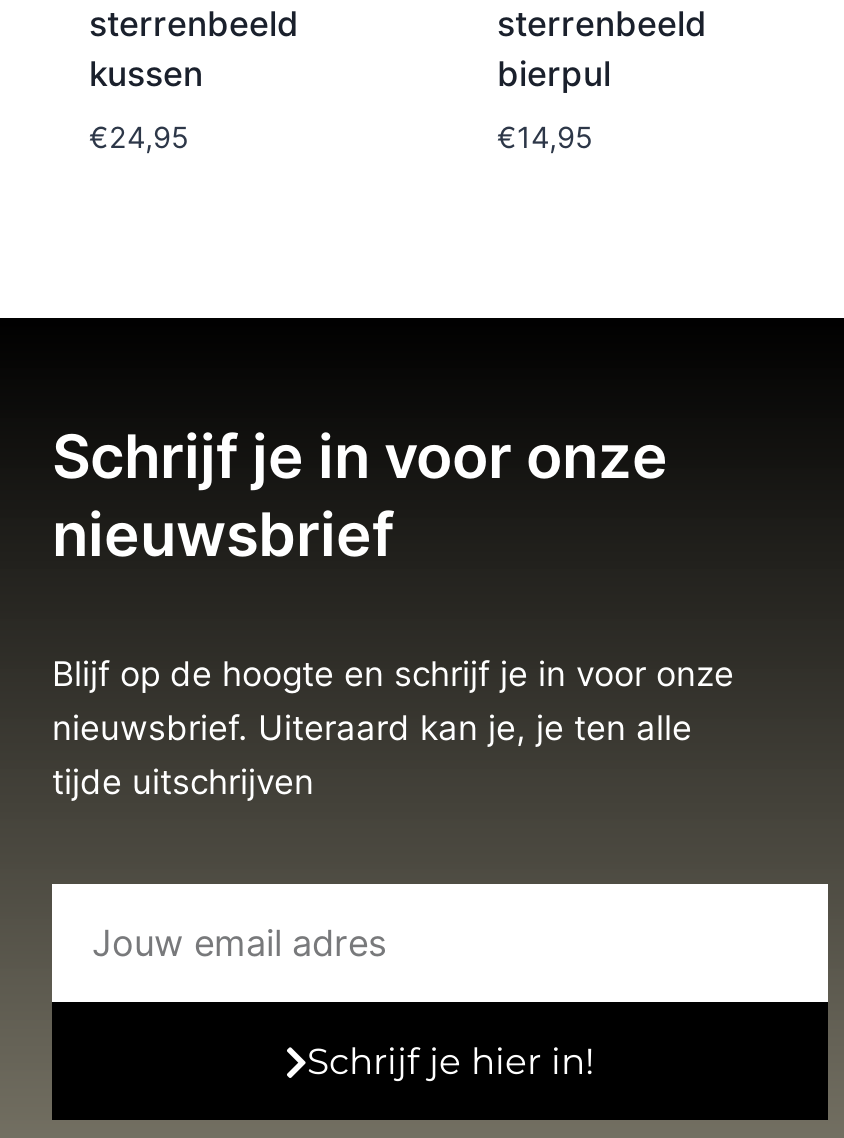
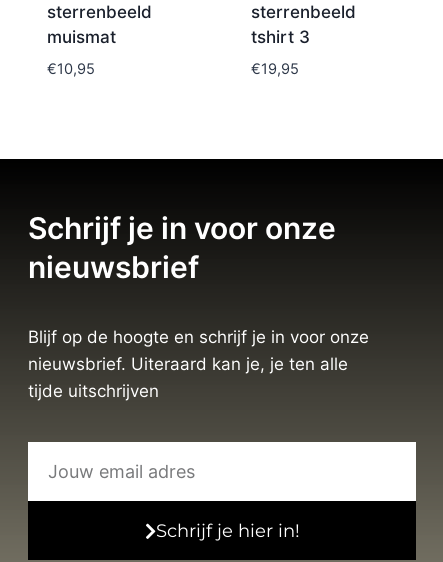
- kussen
+ muismat

- bierpul
+ tshirt 3

- €24,95
+ €10,95

- €14,95
+ €19,95
